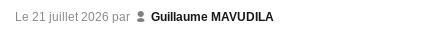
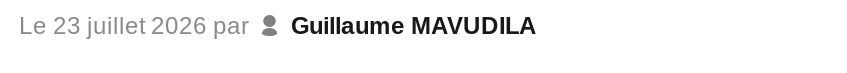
- Le 21 juillet 2026 par
+ Le 23 juillet 2026 par
